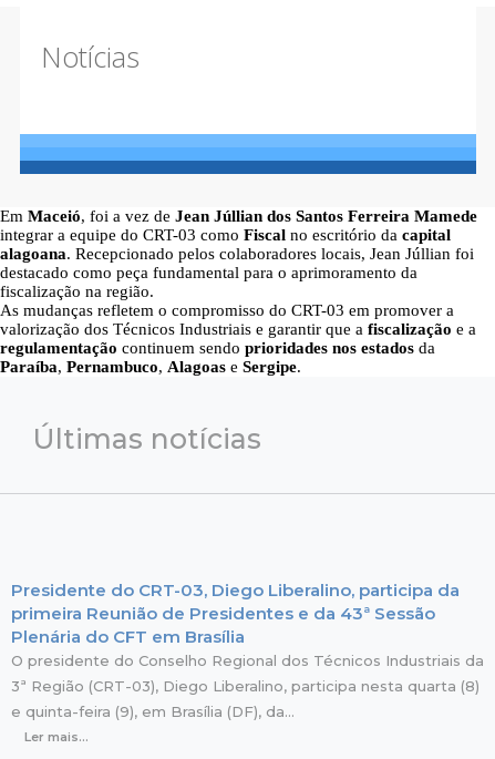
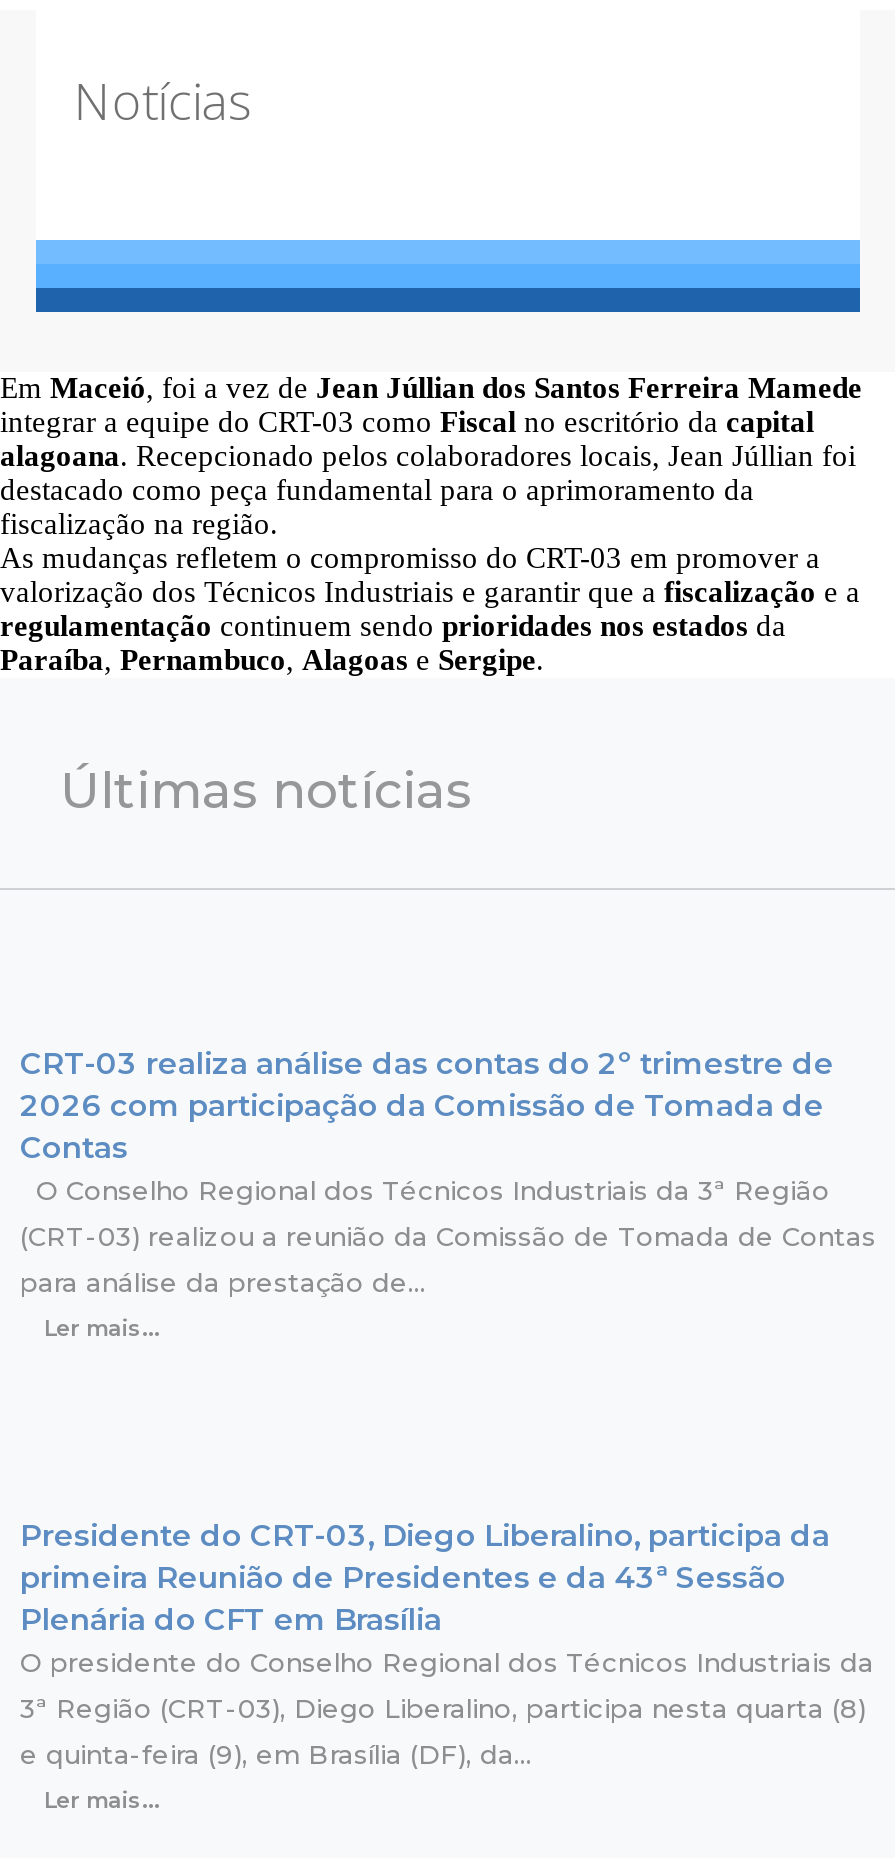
+ CRT-03 realiza análise das contas do 2º trimestre de
+ 2026 com participação da Comissão de Tomada de
+ Contas
+ O Conselho Regional dos Técnicos Industriais da 3ª Região
+ (CRT-03) realizou a reunião da Comissão de Tomada de Contas
+ para análise da prestação de…
+ Ler mais...
